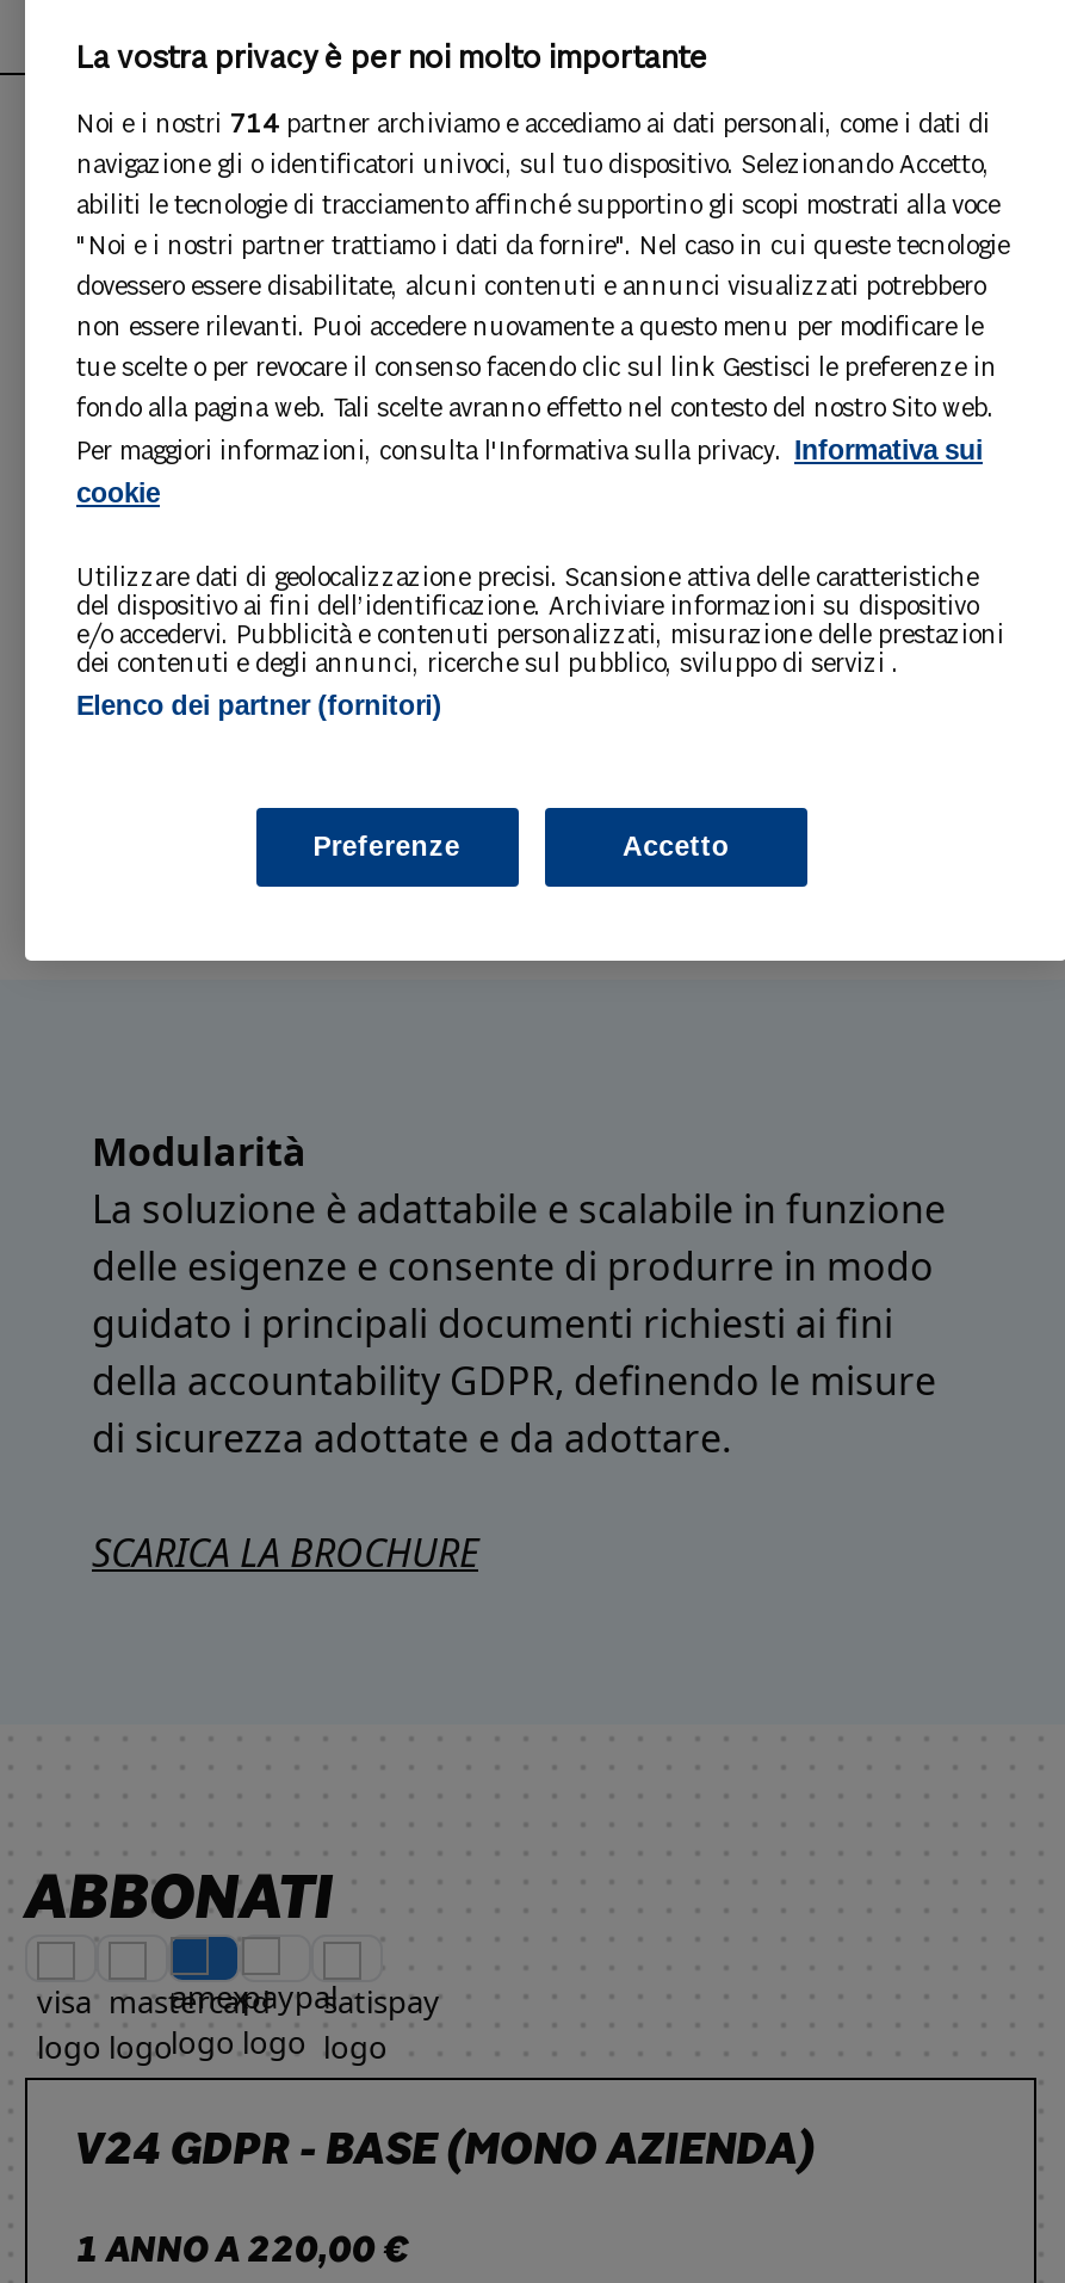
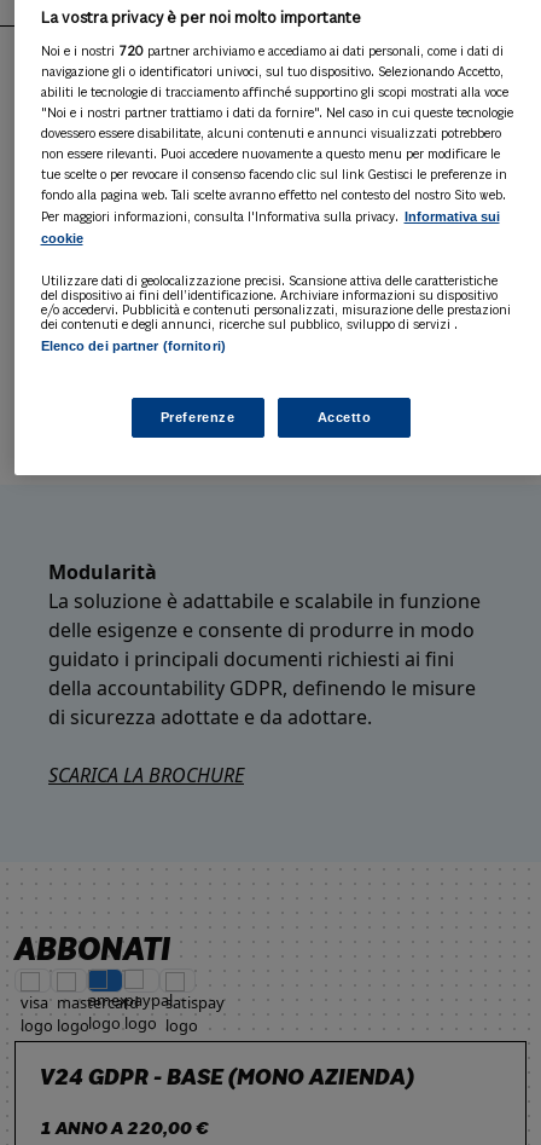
- Noi e i nostri 714 partner archiviamo e accediamo ai dati personali, come i dati di
+ Noi e i nostri 720 partner archiviamo e accediamo ai dati personali, come i dati di
